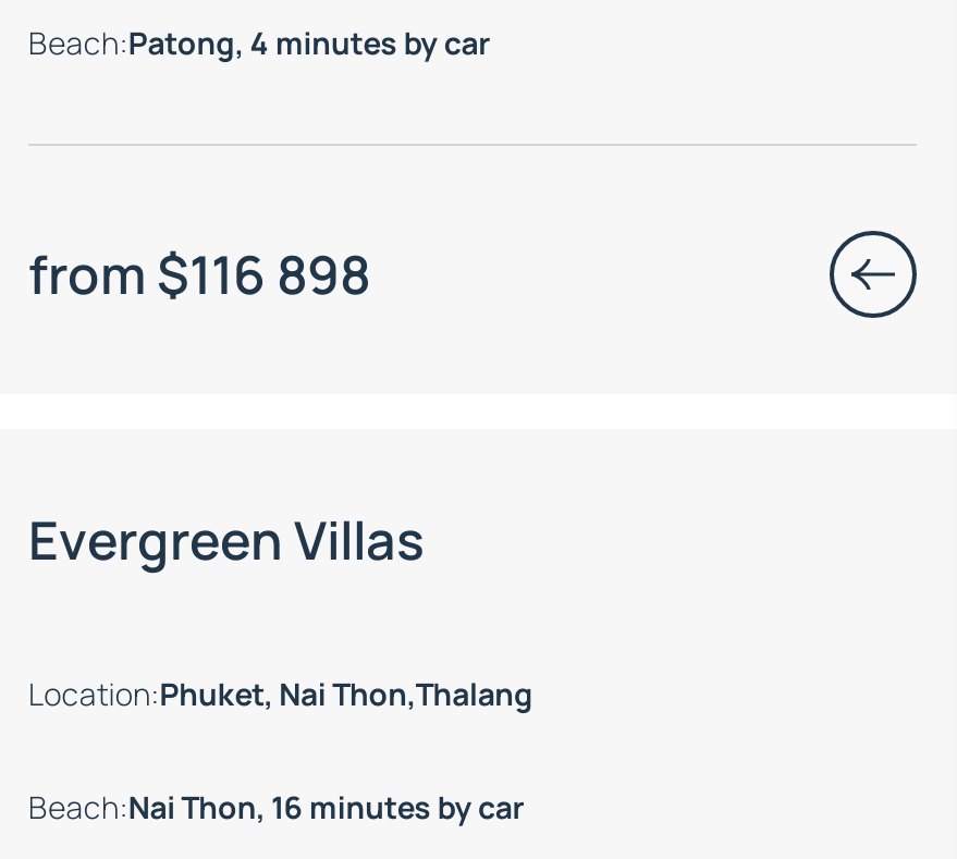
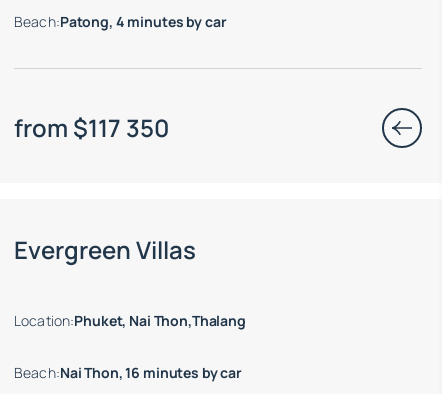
- from $116 898
+ from $117 350
